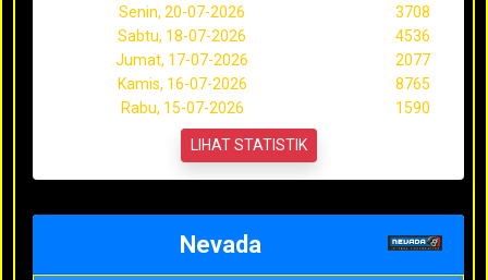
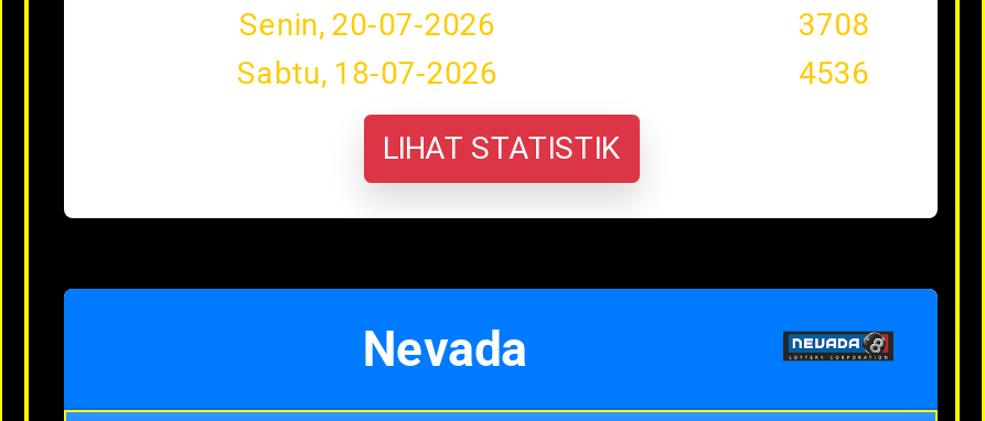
- Jumat, 17-07-2026
- 2077
- Kamis, 16-07-2026
- 8765
- Rabu, 15-07-2026
- 1590
